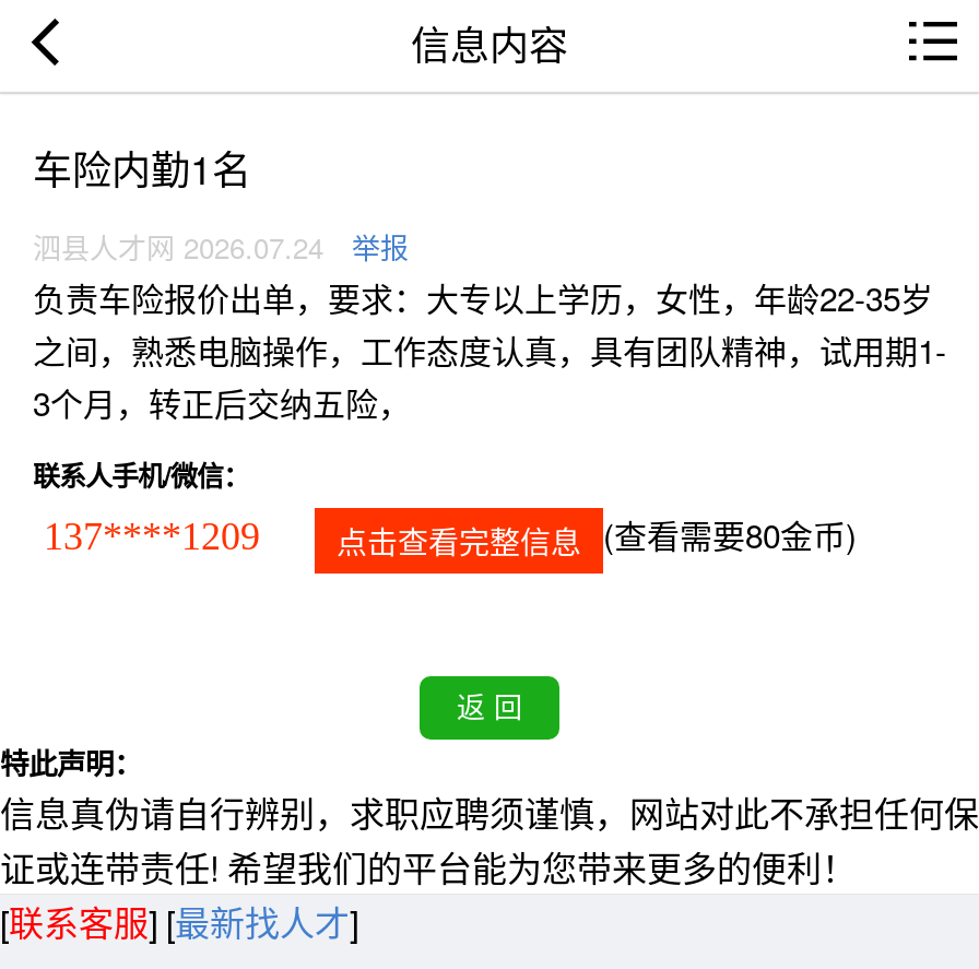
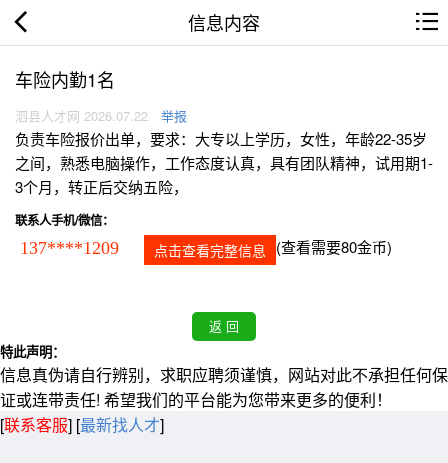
- 泗县人才网 2026.07.24 举报
+ 泗县人才网 2026.07.22 举报
